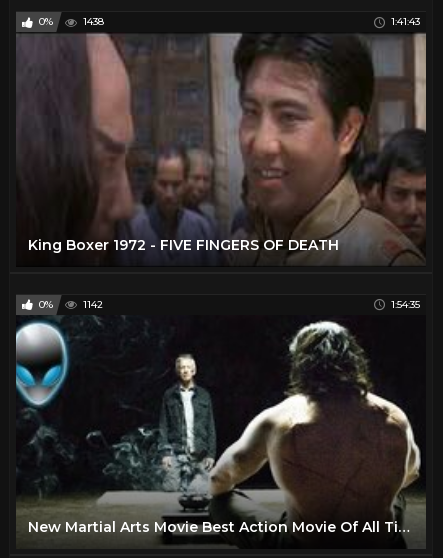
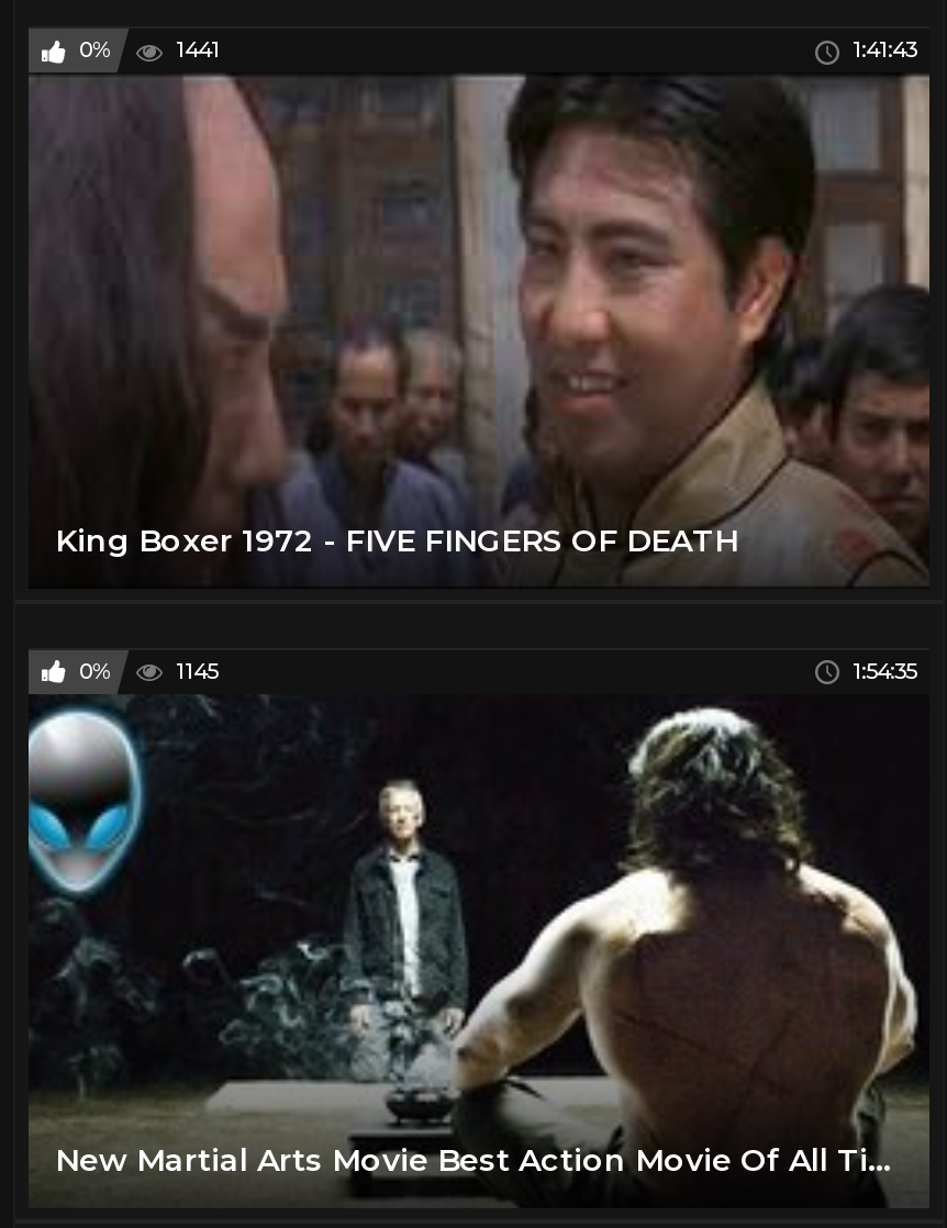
- 1438
+ 1441

- 1142
+ 1145
